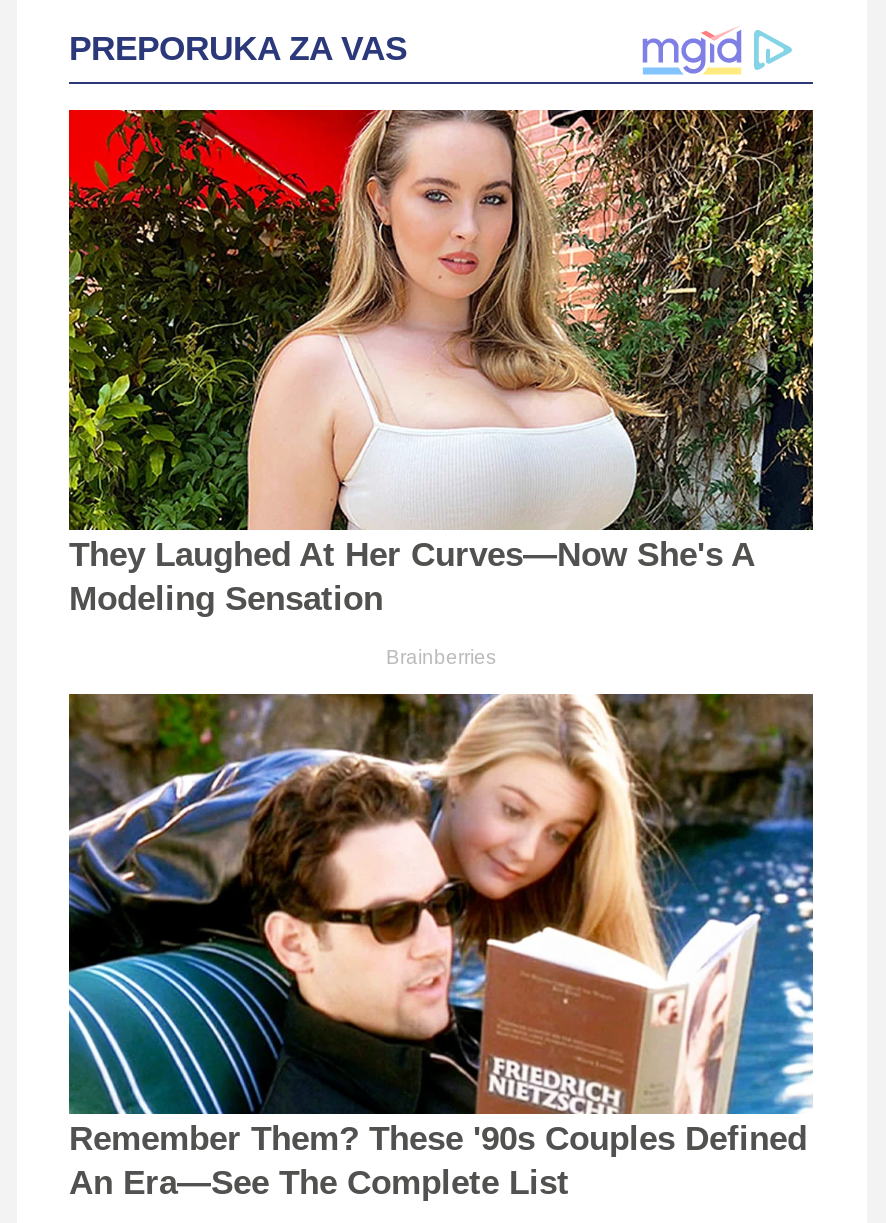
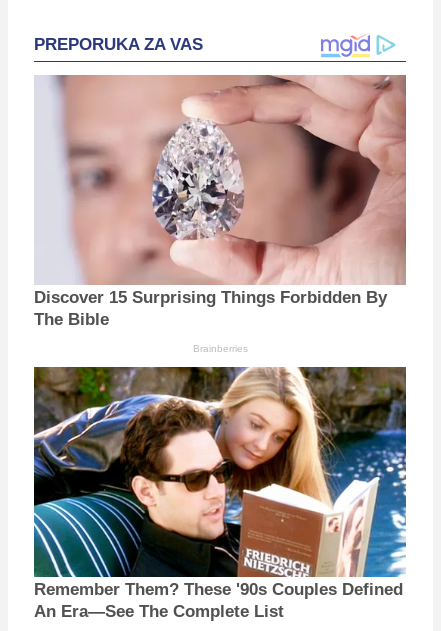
- [image]
- They Laughed At Her Curves—Now She's A
- Modeling Sensation
+ [image]
+ Discover 15 Surprising Things Forbidden By
+ The Bible
